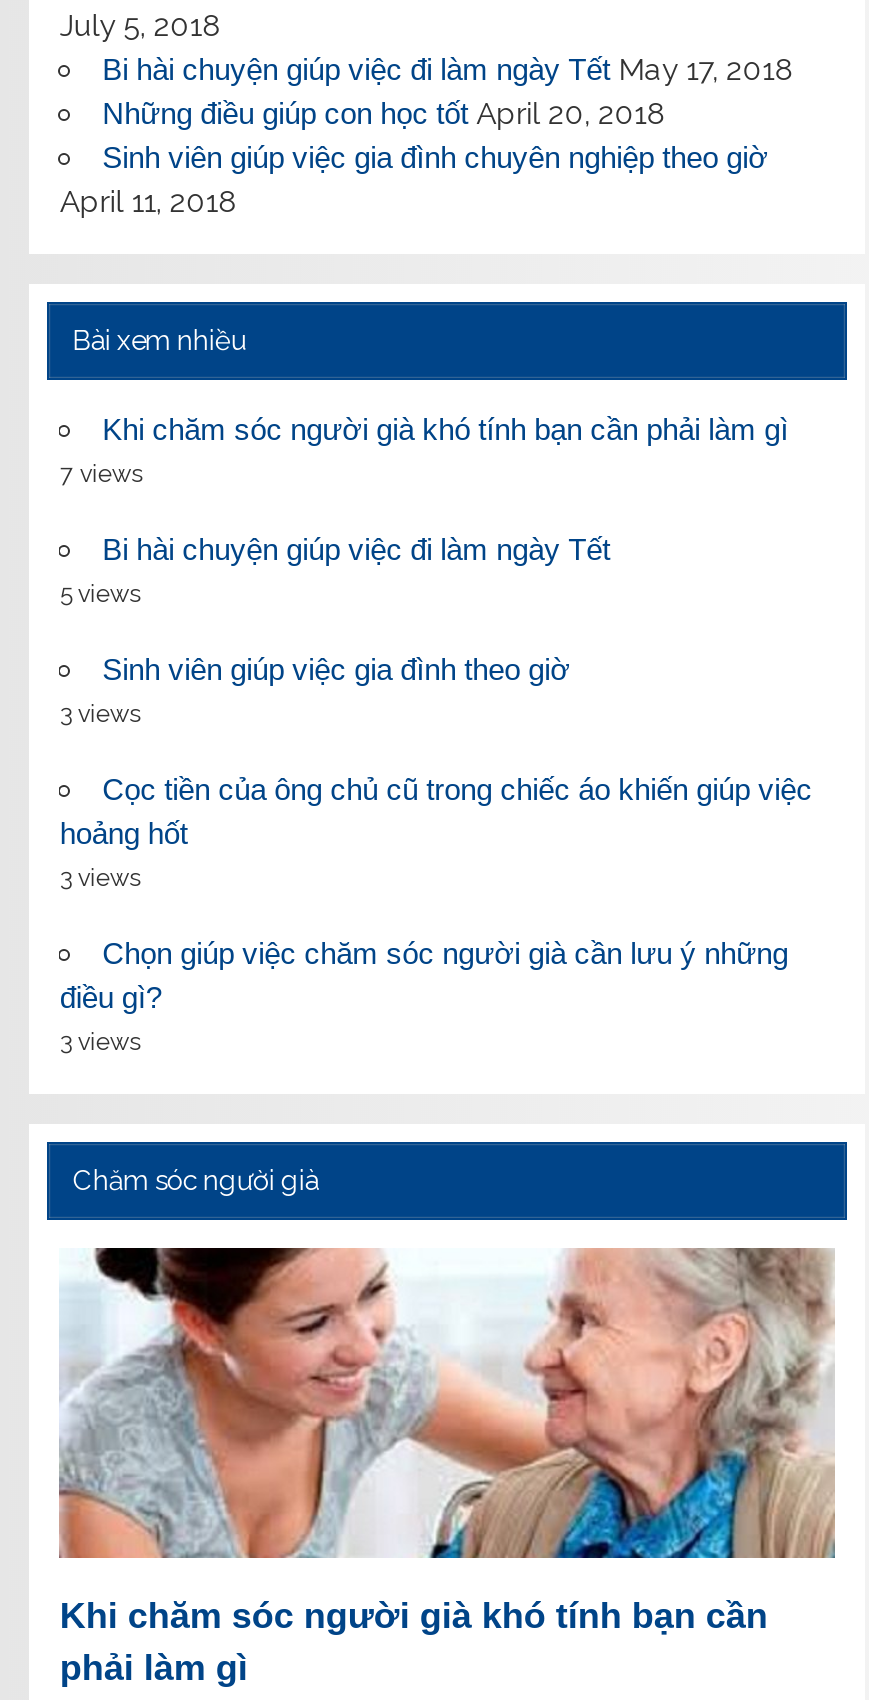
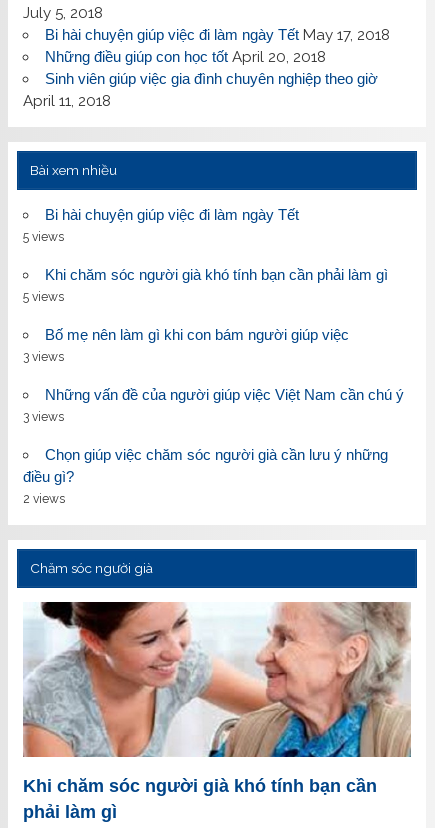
moved down: Khi chăm sóc người già khó tính bạn cần phải làm gì

- 7 views

moved up: Bi hài chuyện giúp việc đi làm ngày Tết | 5 views

- Sinh viên giúp việc gia đình theo giờ
+ 5 views
+ Bố mẹ nên làm gì khi con bám người giúp việc

- Cọc tiền của ông chủ cũ trong chiếc áo khiến giúp việc
- hoảng hốt
+ Những vấn đề của người giúp việc Việt Nam cần chú ý

- 3 views
+ 2 views
